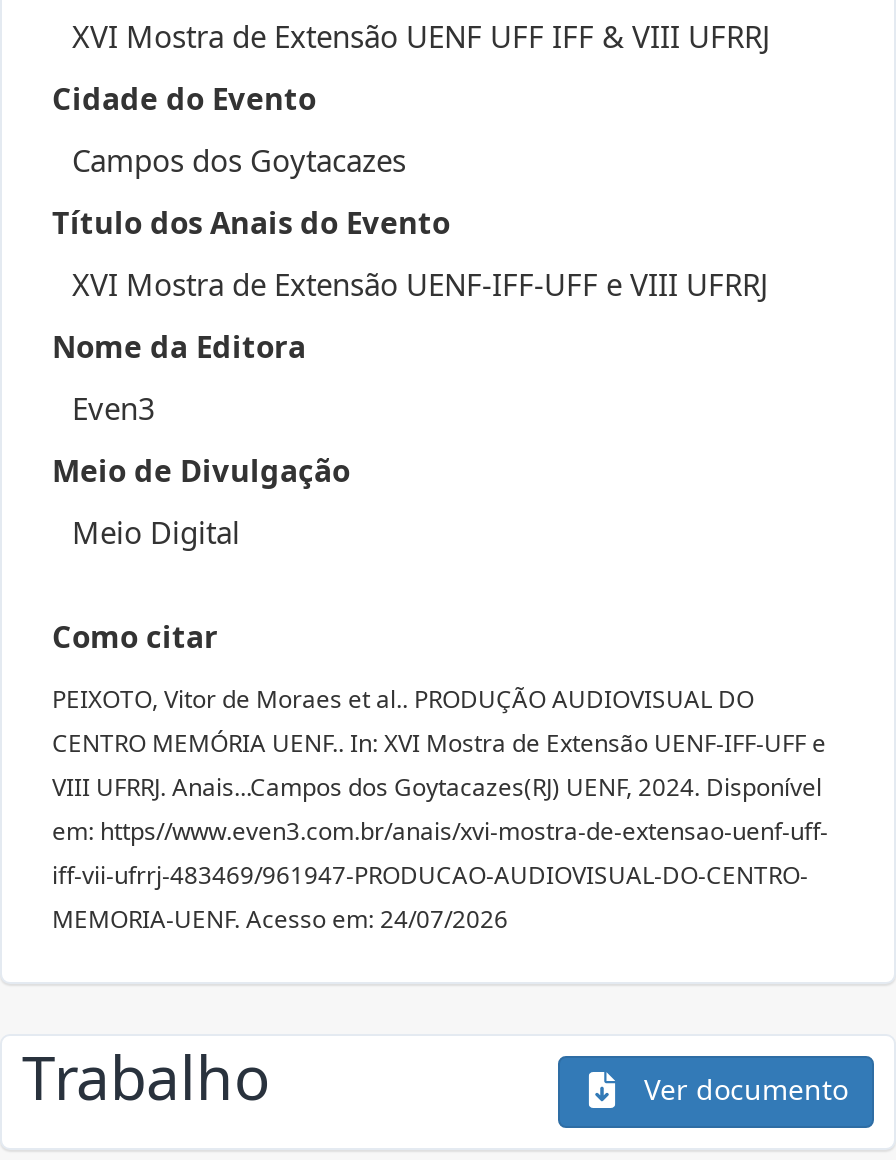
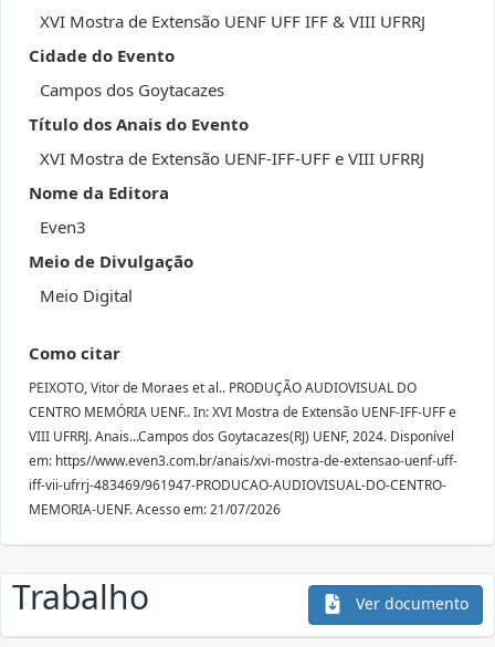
- MEMORIA-UENF. Acesso em: 24/07/2026
+ MEMORIA-UENF. Acesso em: 21/07/2026
